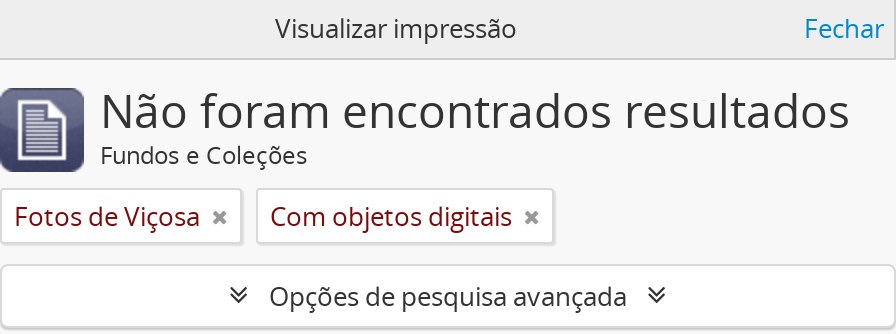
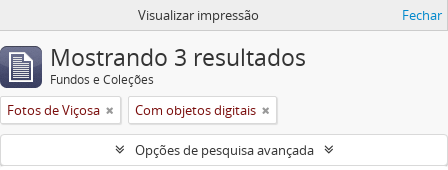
- Não foram encontrados resultados
+ Mostrando 3 resultados
